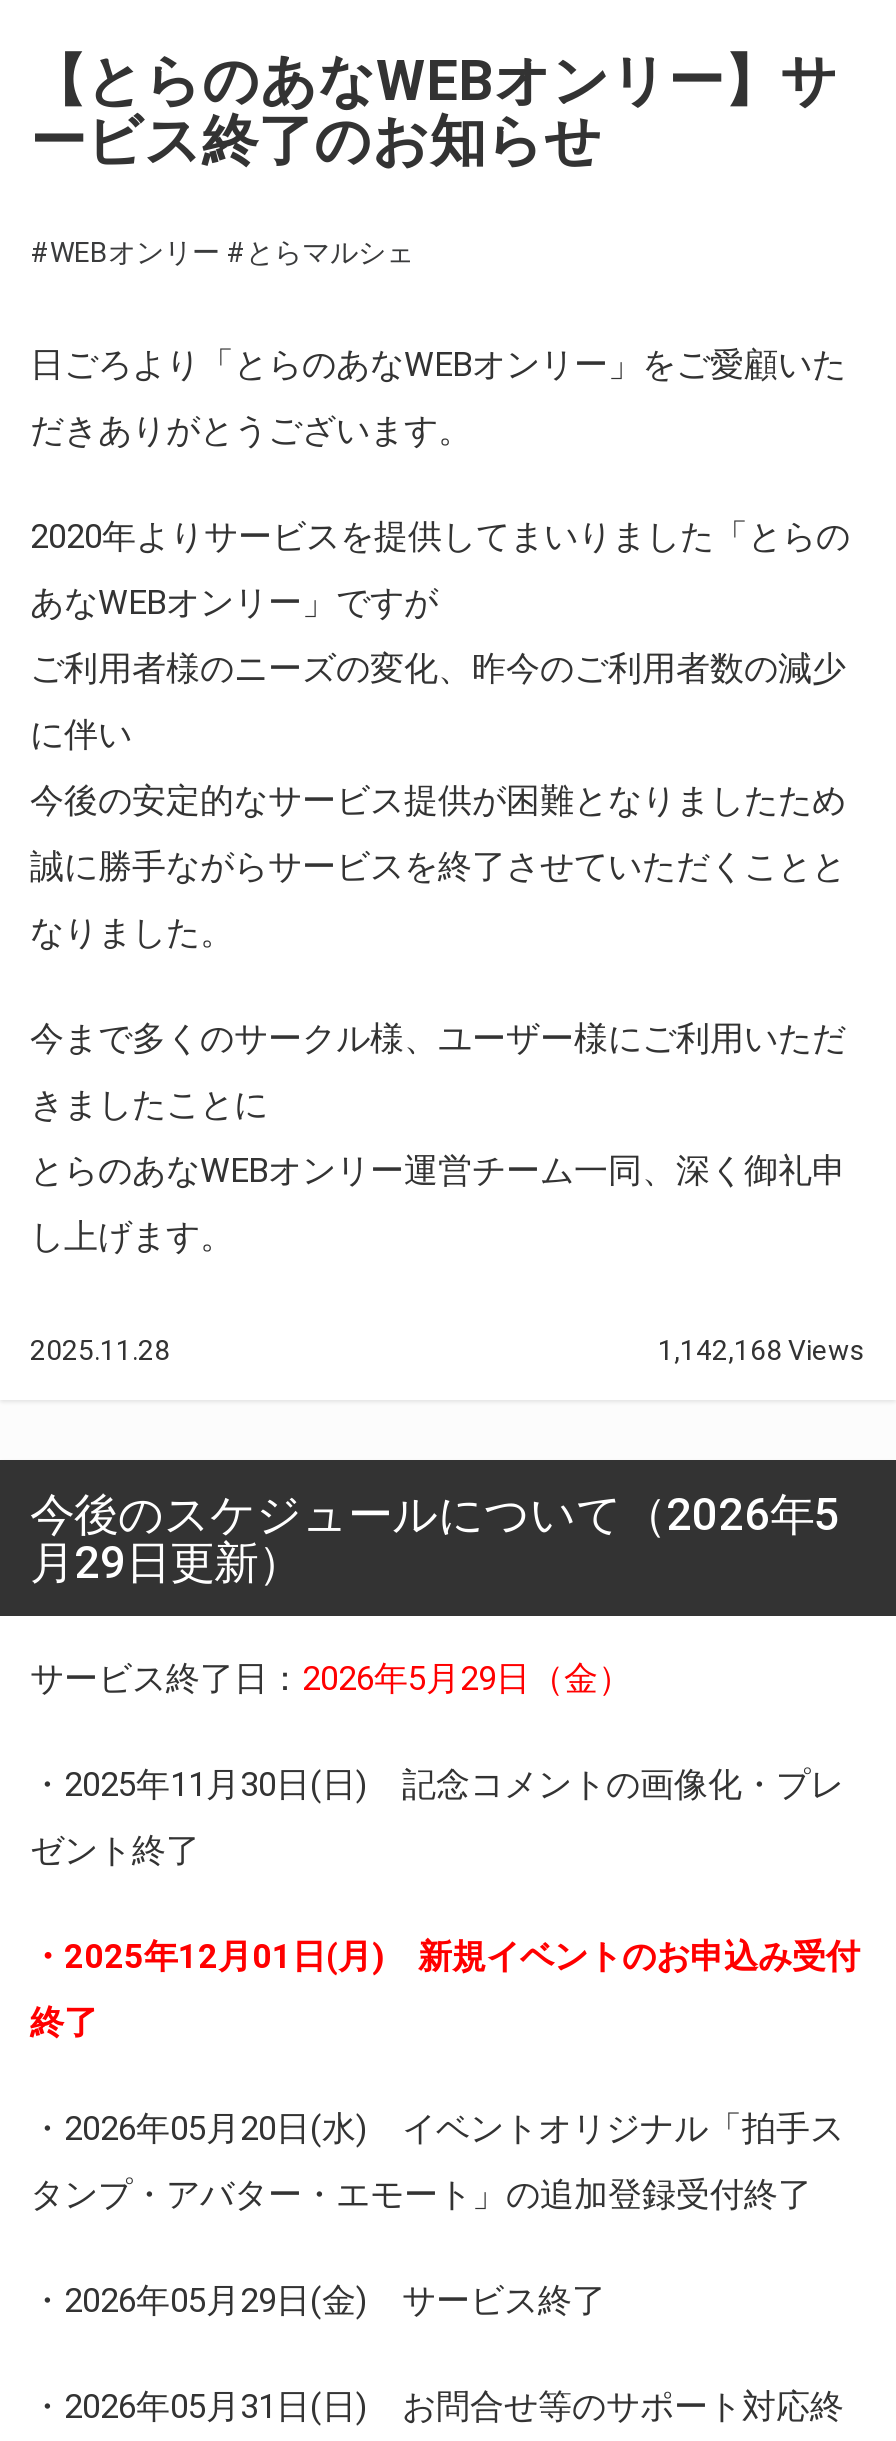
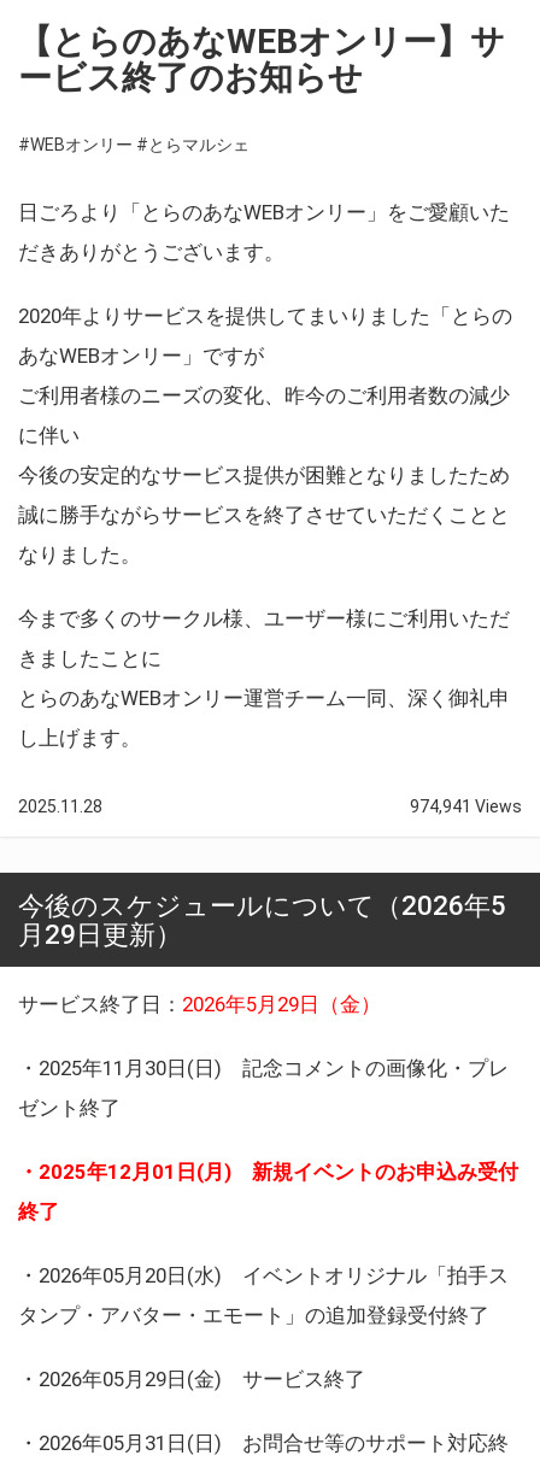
- 1,142,168 Views
+ 974,941 Views
